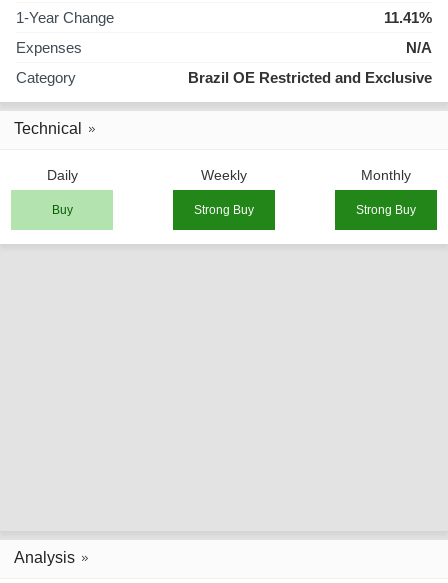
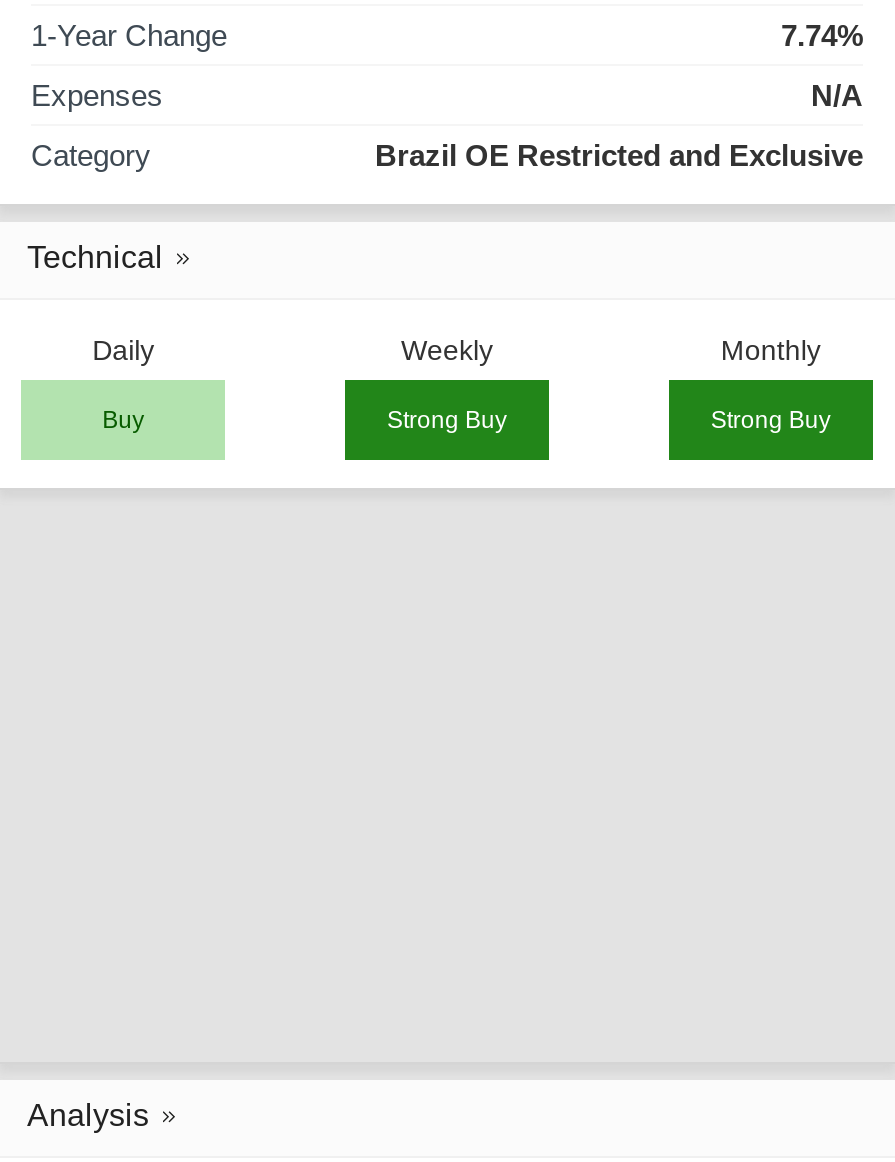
- 11.41%
+ 7.74%
